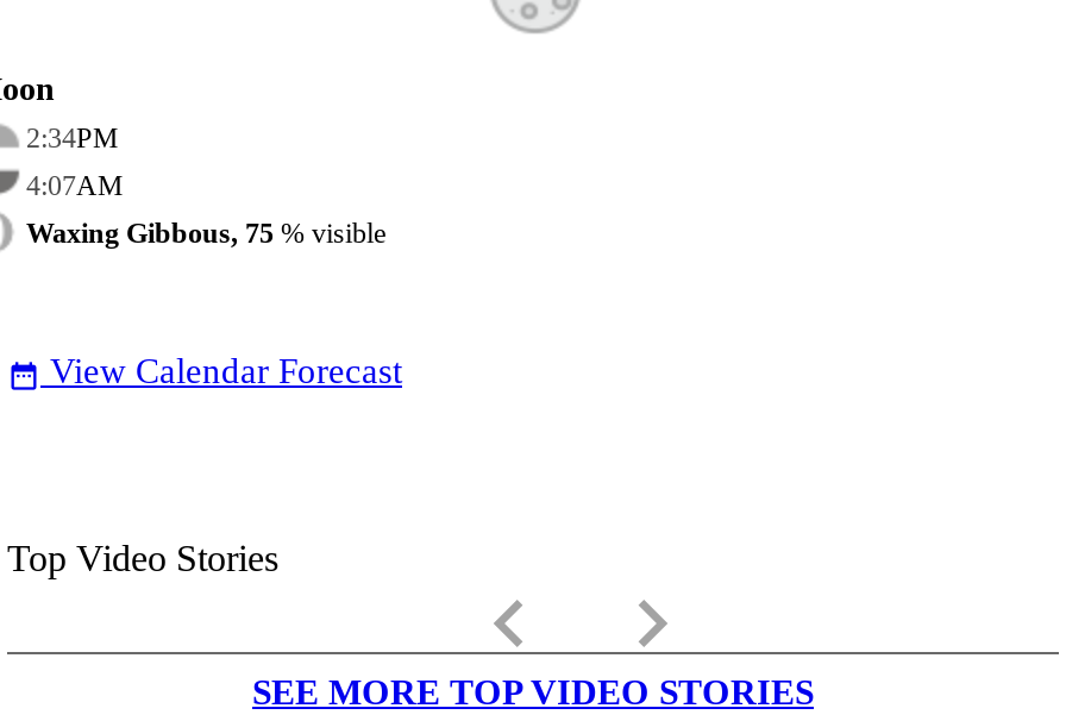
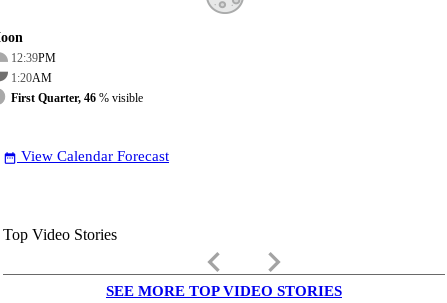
- 2:34PM
+ 12:39PM

- 4:07AM
+ 1:20AM

- Waxing Gibbous, 75% visible
+ First Quarter, 46% visible
